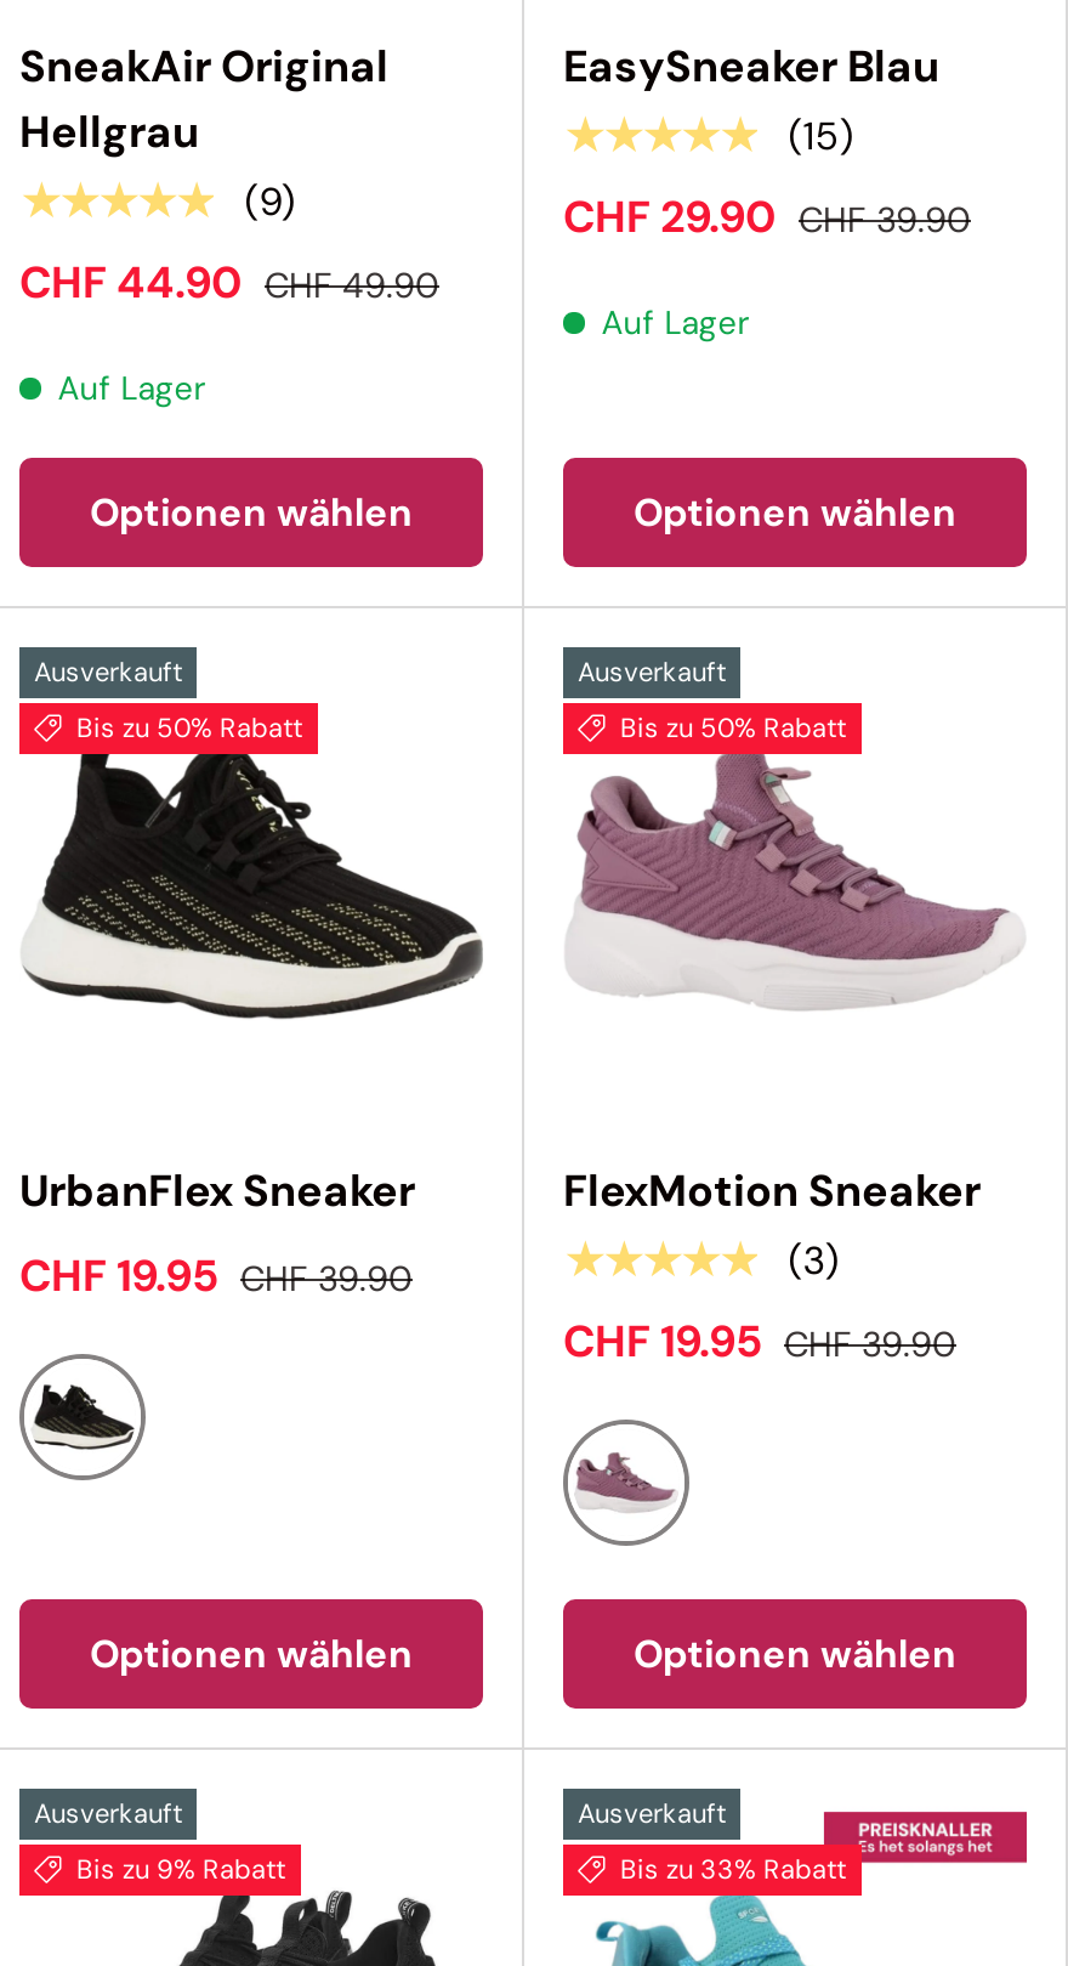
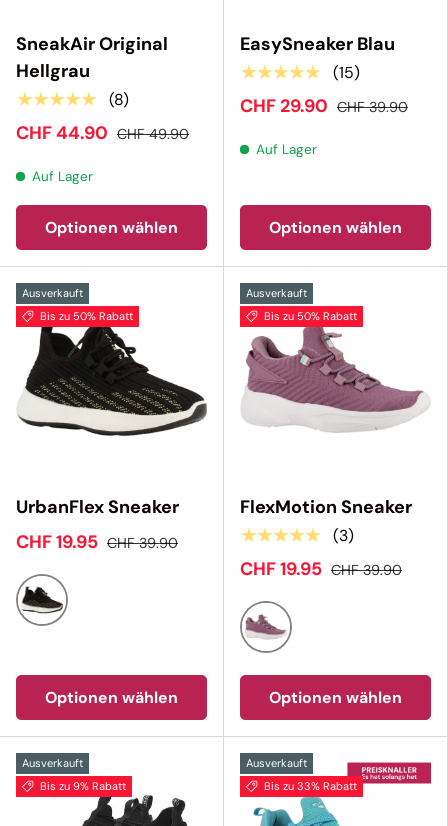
- (9)
+ (8)
